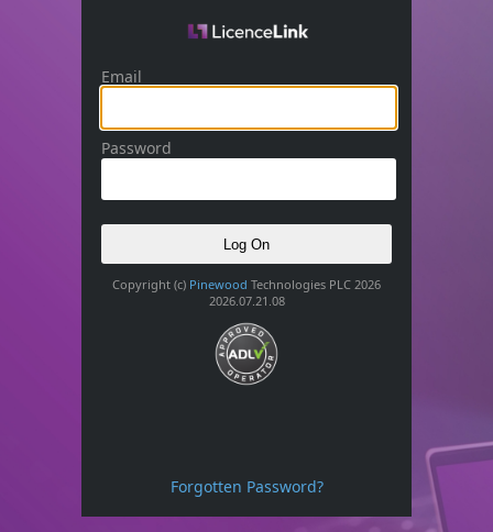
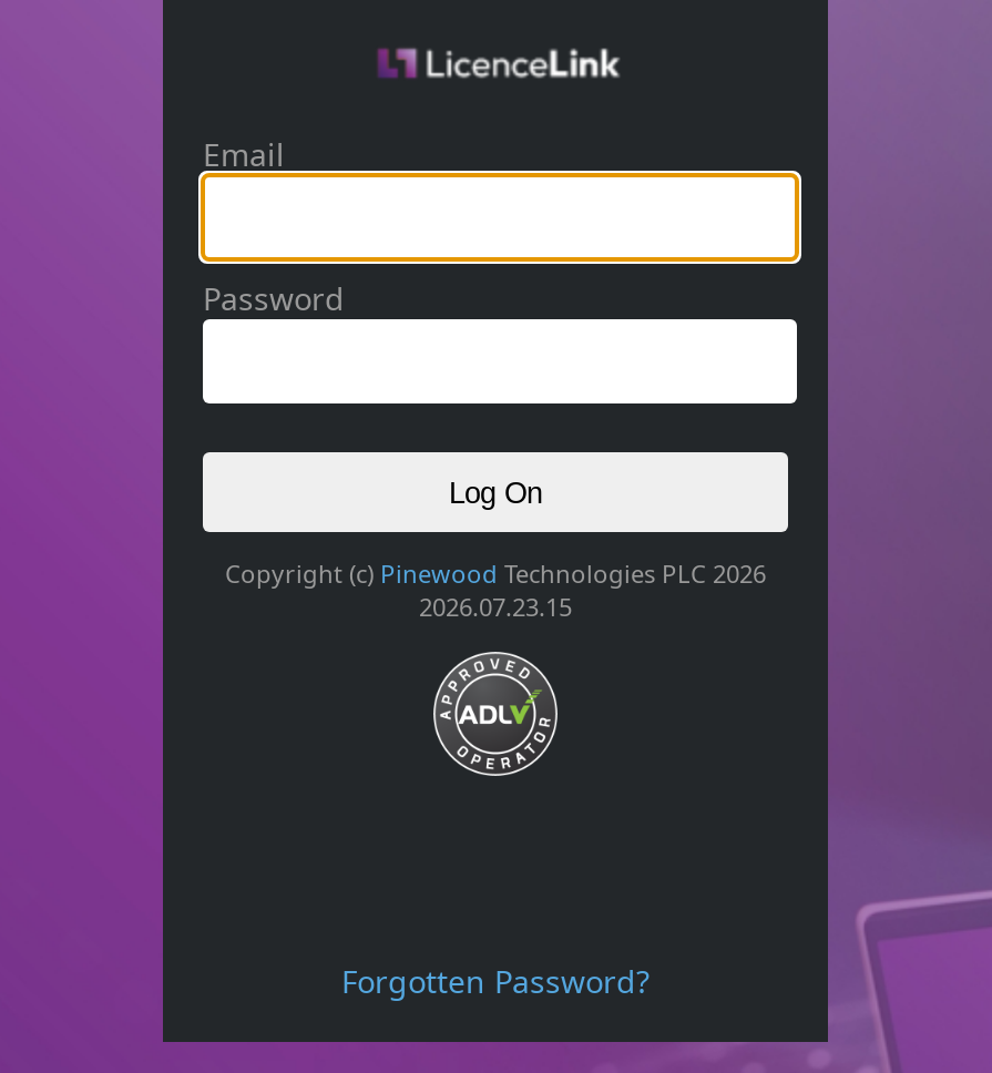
- 2026.07.21.08
+ 2026.07.23.15
